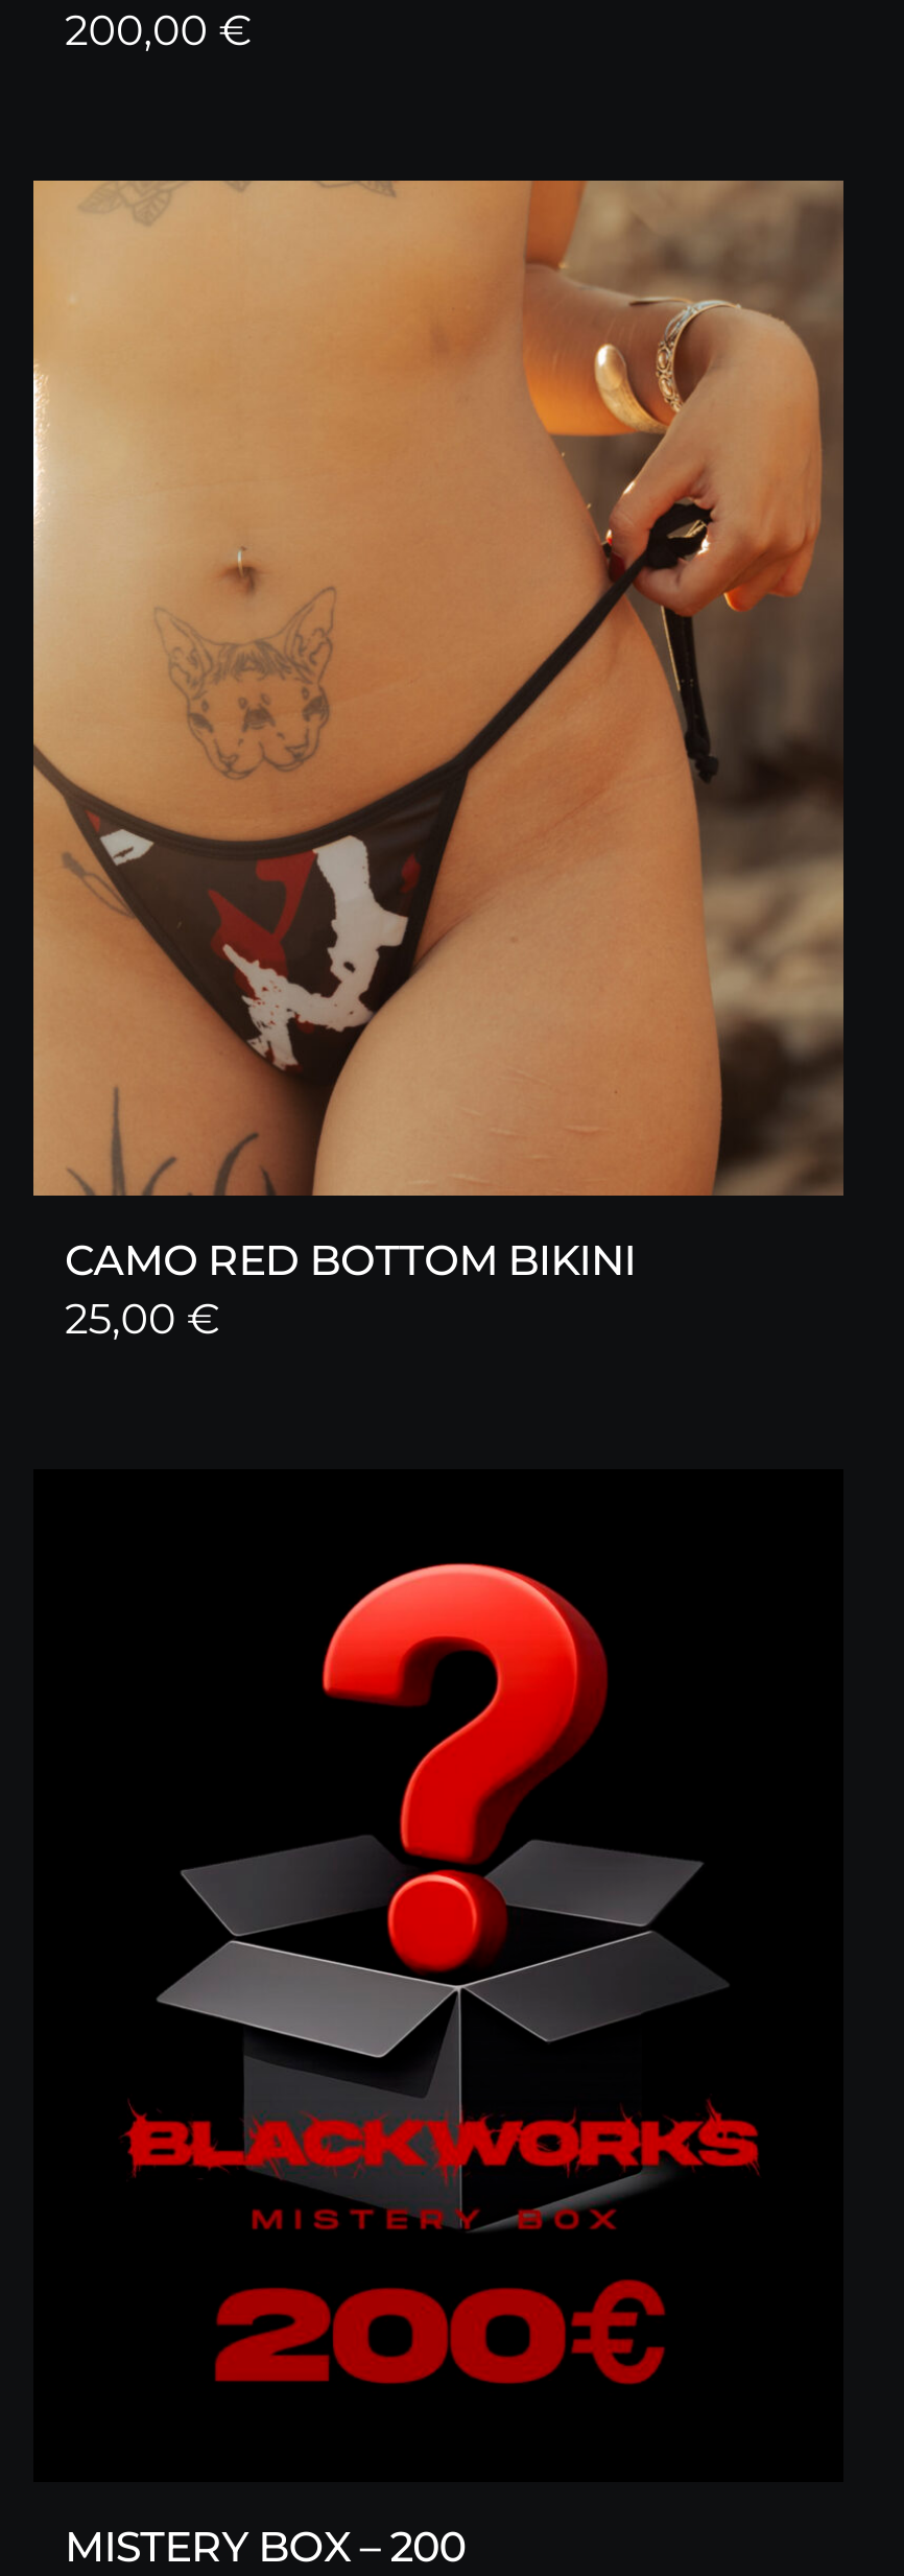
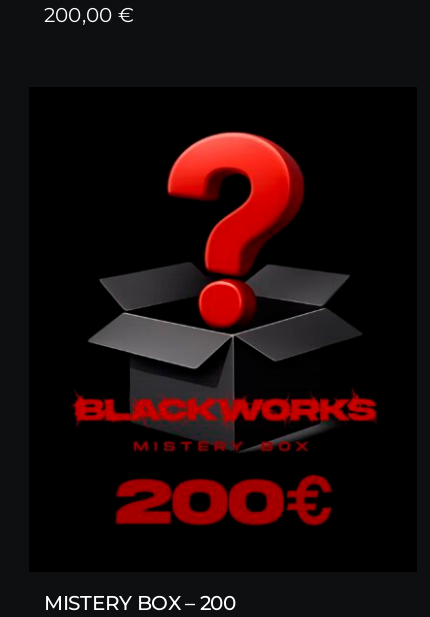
- [image]
- CAMO RED BOTTOM BIKINI
- 25,00 €
